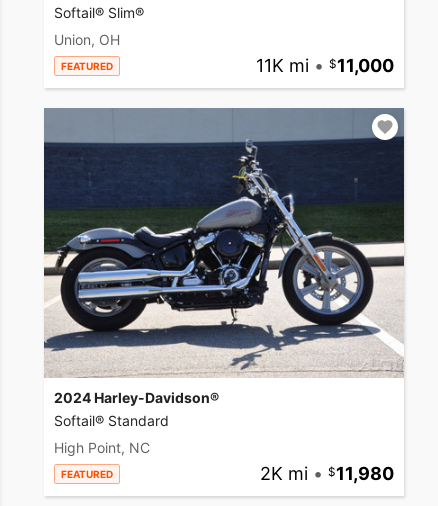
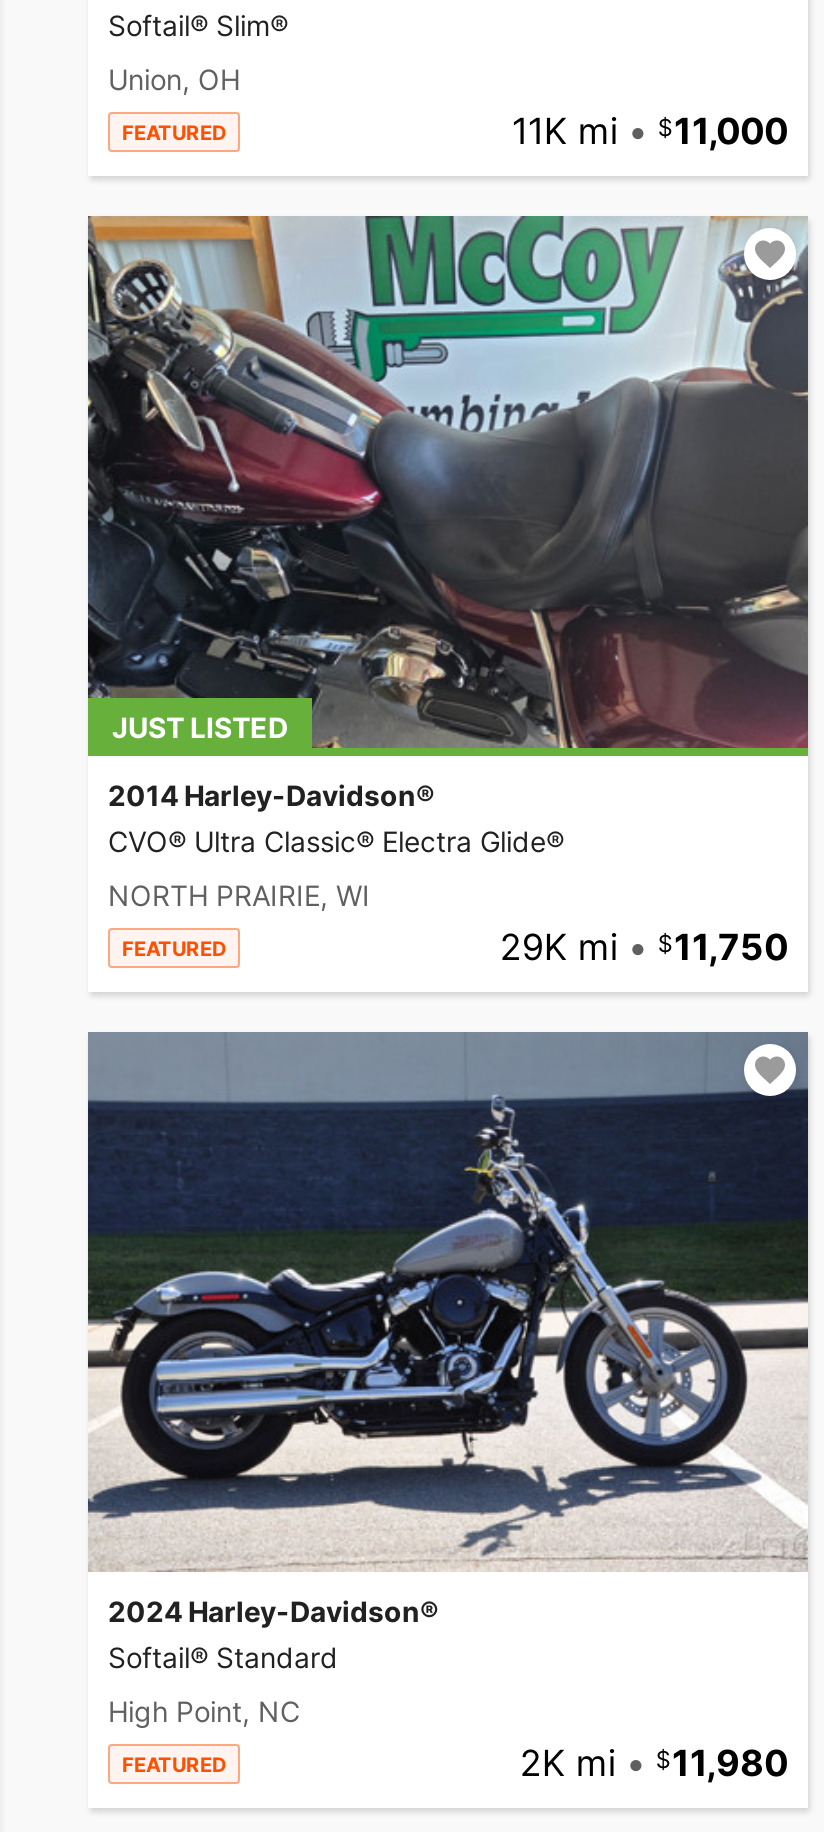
+ [image]
+ JUST LISTED
+ 2014 Harley-Davidson®
+ CVO® Ultra Classic® Electra Glide®
+ NORTH PRAIRIE, WI
+ FEATURED
+ 29K mi •
+ 11,750
